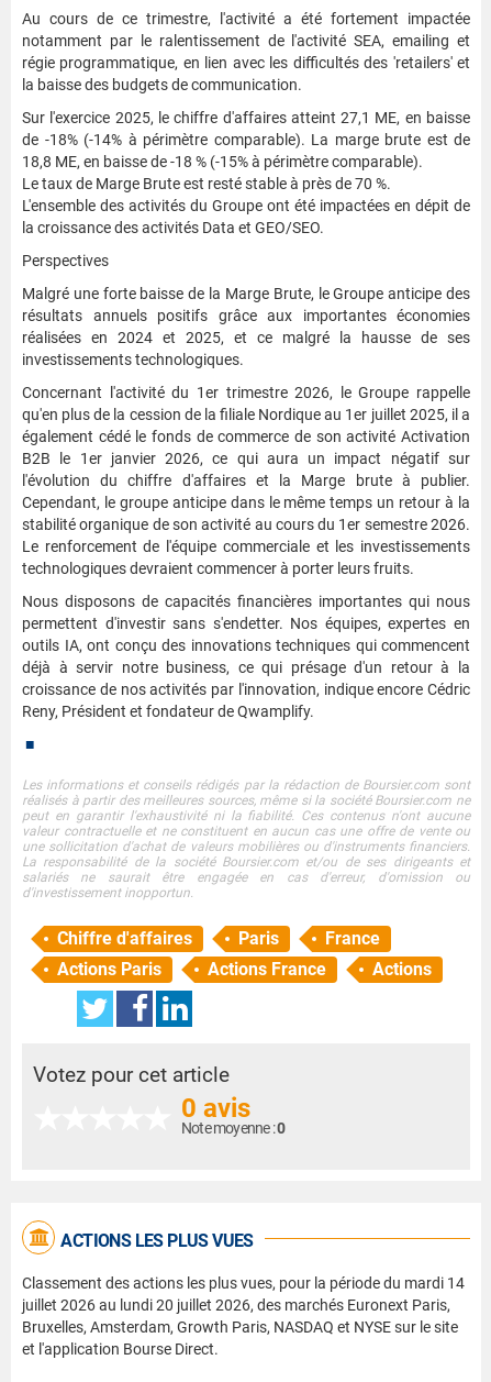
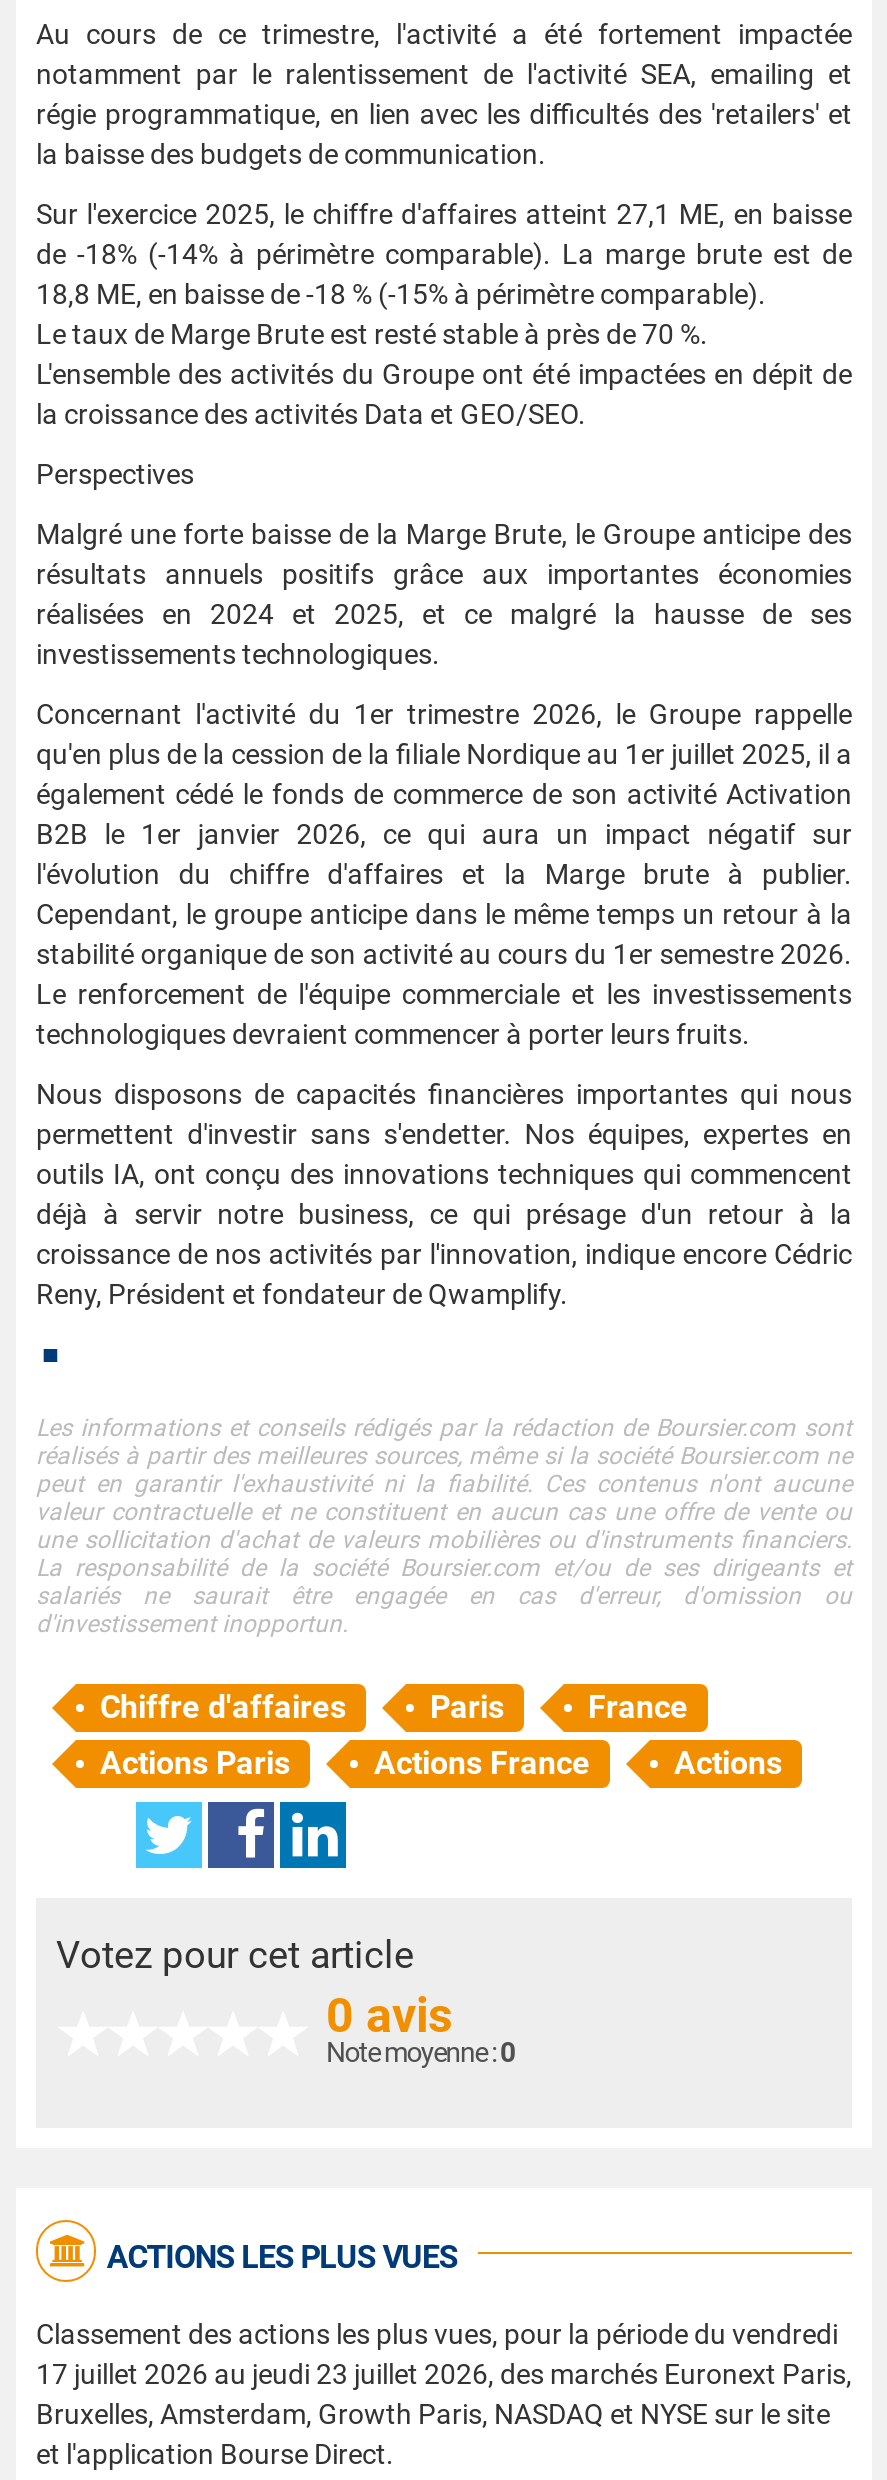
- Classement des actions les plus vues, pour la période du mardi 14
- juillet 2026 au lundi 20 juillet 2026, des marchés Euronext Paris,
+ Classement des actions les plus vues, pour la période du vendredi
+ 17 juillet 2026 au jeudi 23 juillet 2026, des marchés Euronext Paris,
